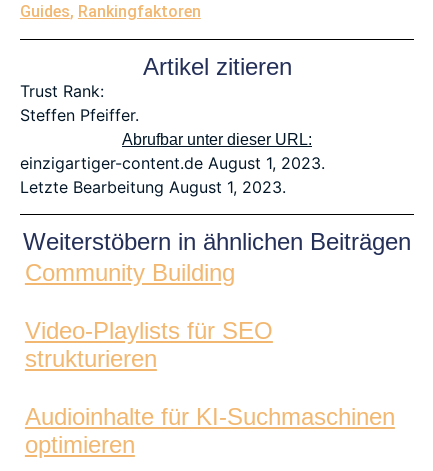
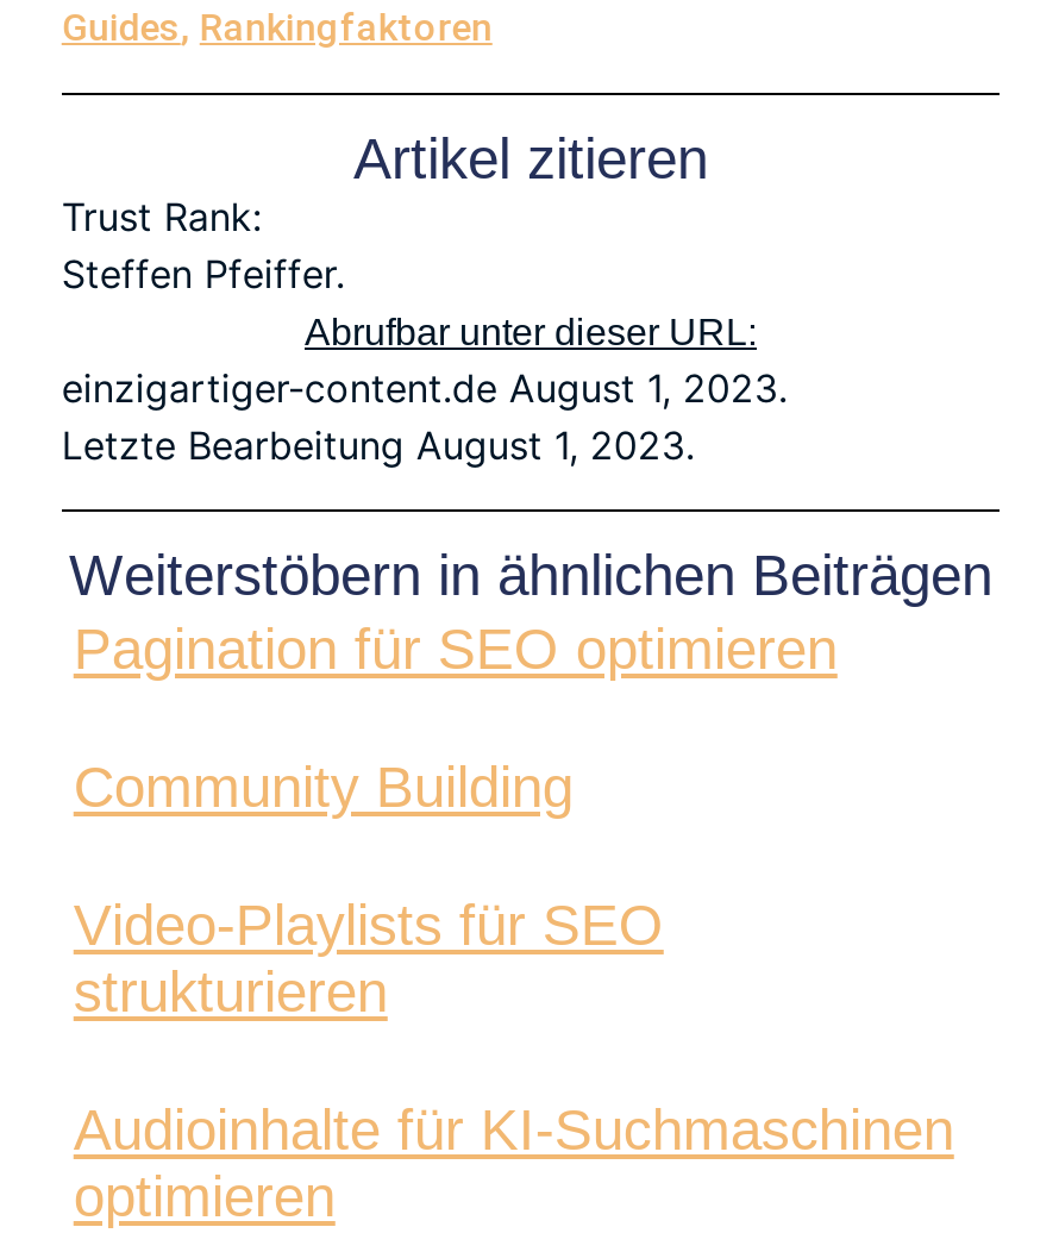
+ Pagination für SEO optimieren
